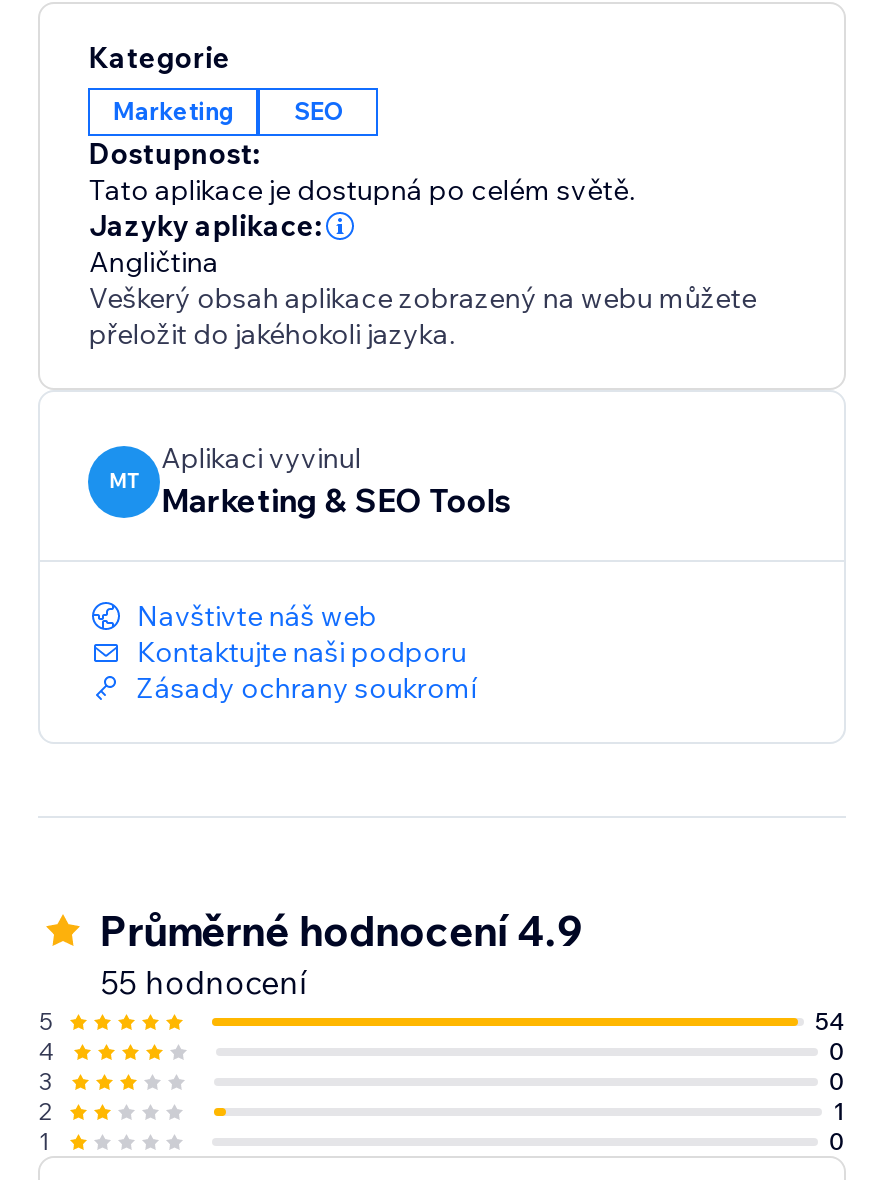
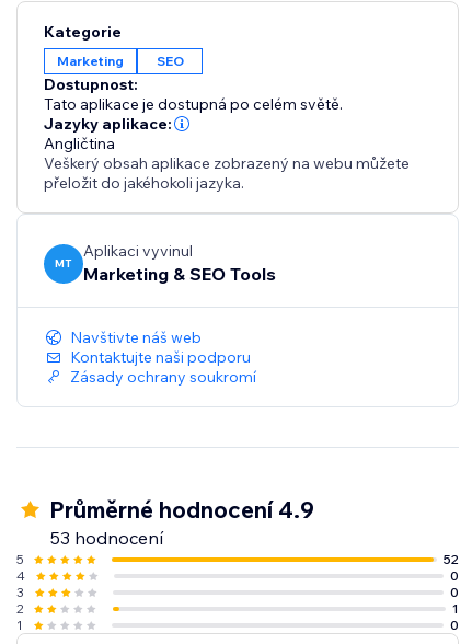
- 55 hodnocení
+ 53 hodnocení

- 54
+ 52
